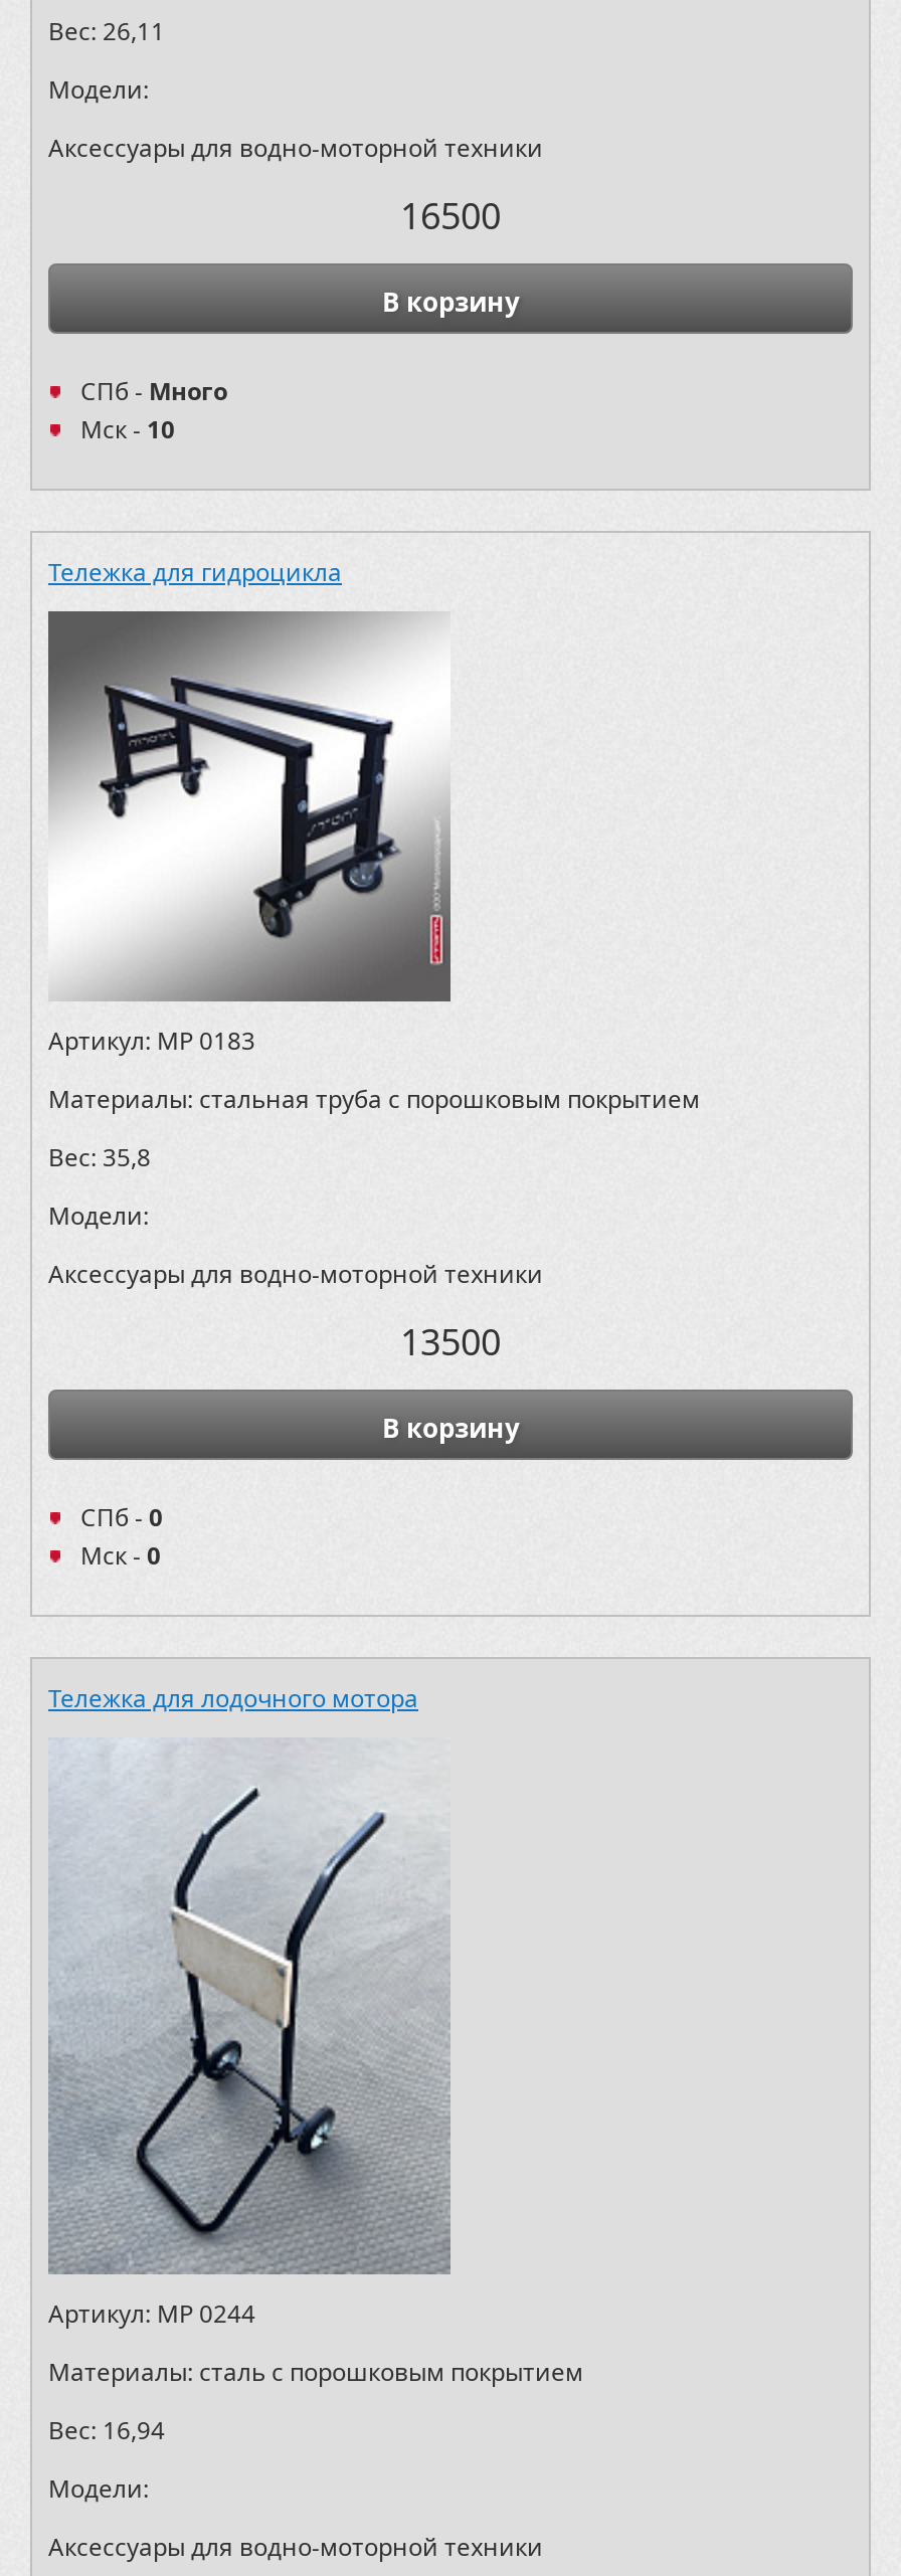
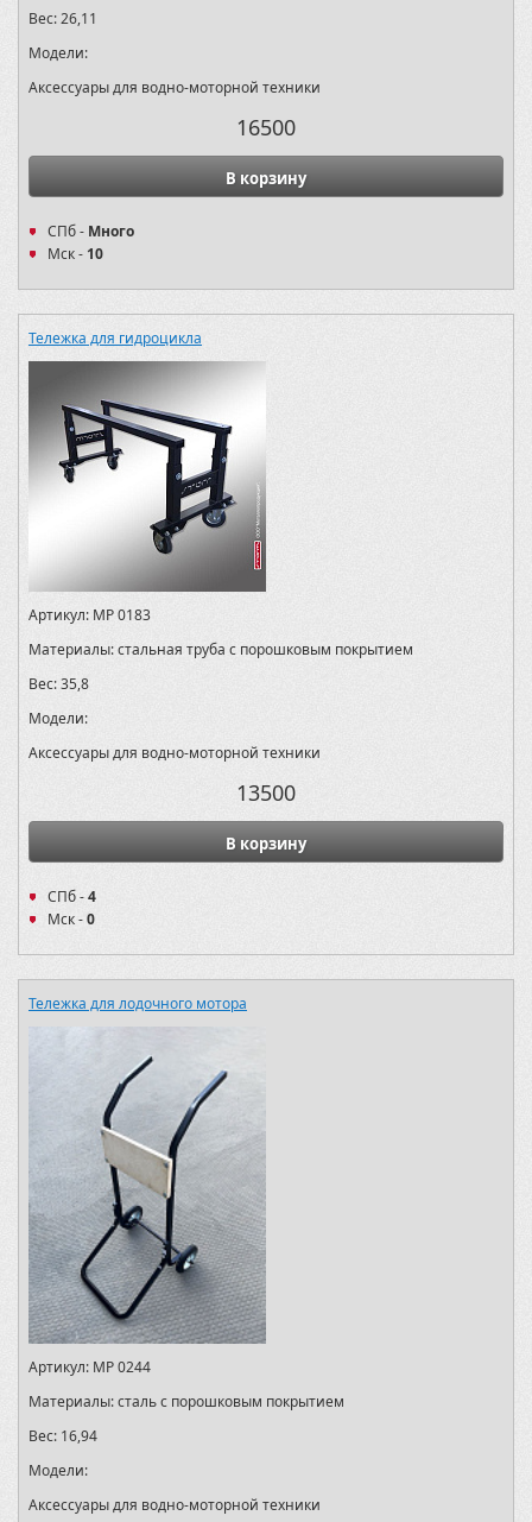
- СПб - 0
+ СПб - 4
